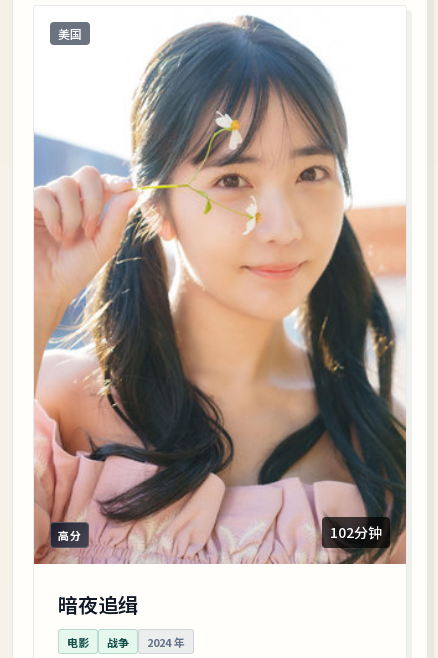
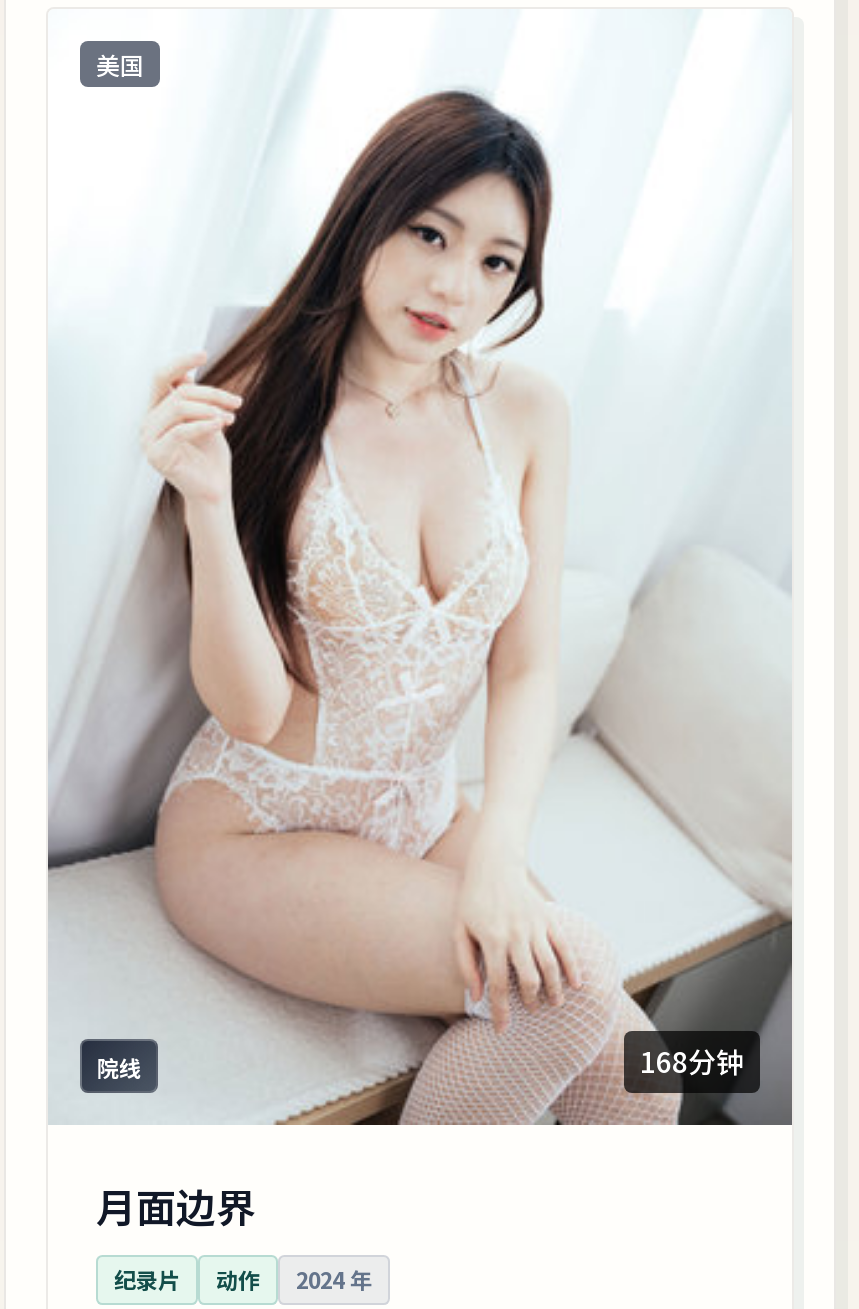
- [image]
- 高分
- 102分钟
+ [image]
+ 院线
+ 168分钟

- 暗夜追缉
+ 月面边界

- 电影
- 战争
+ 纪录片
+ 动作
